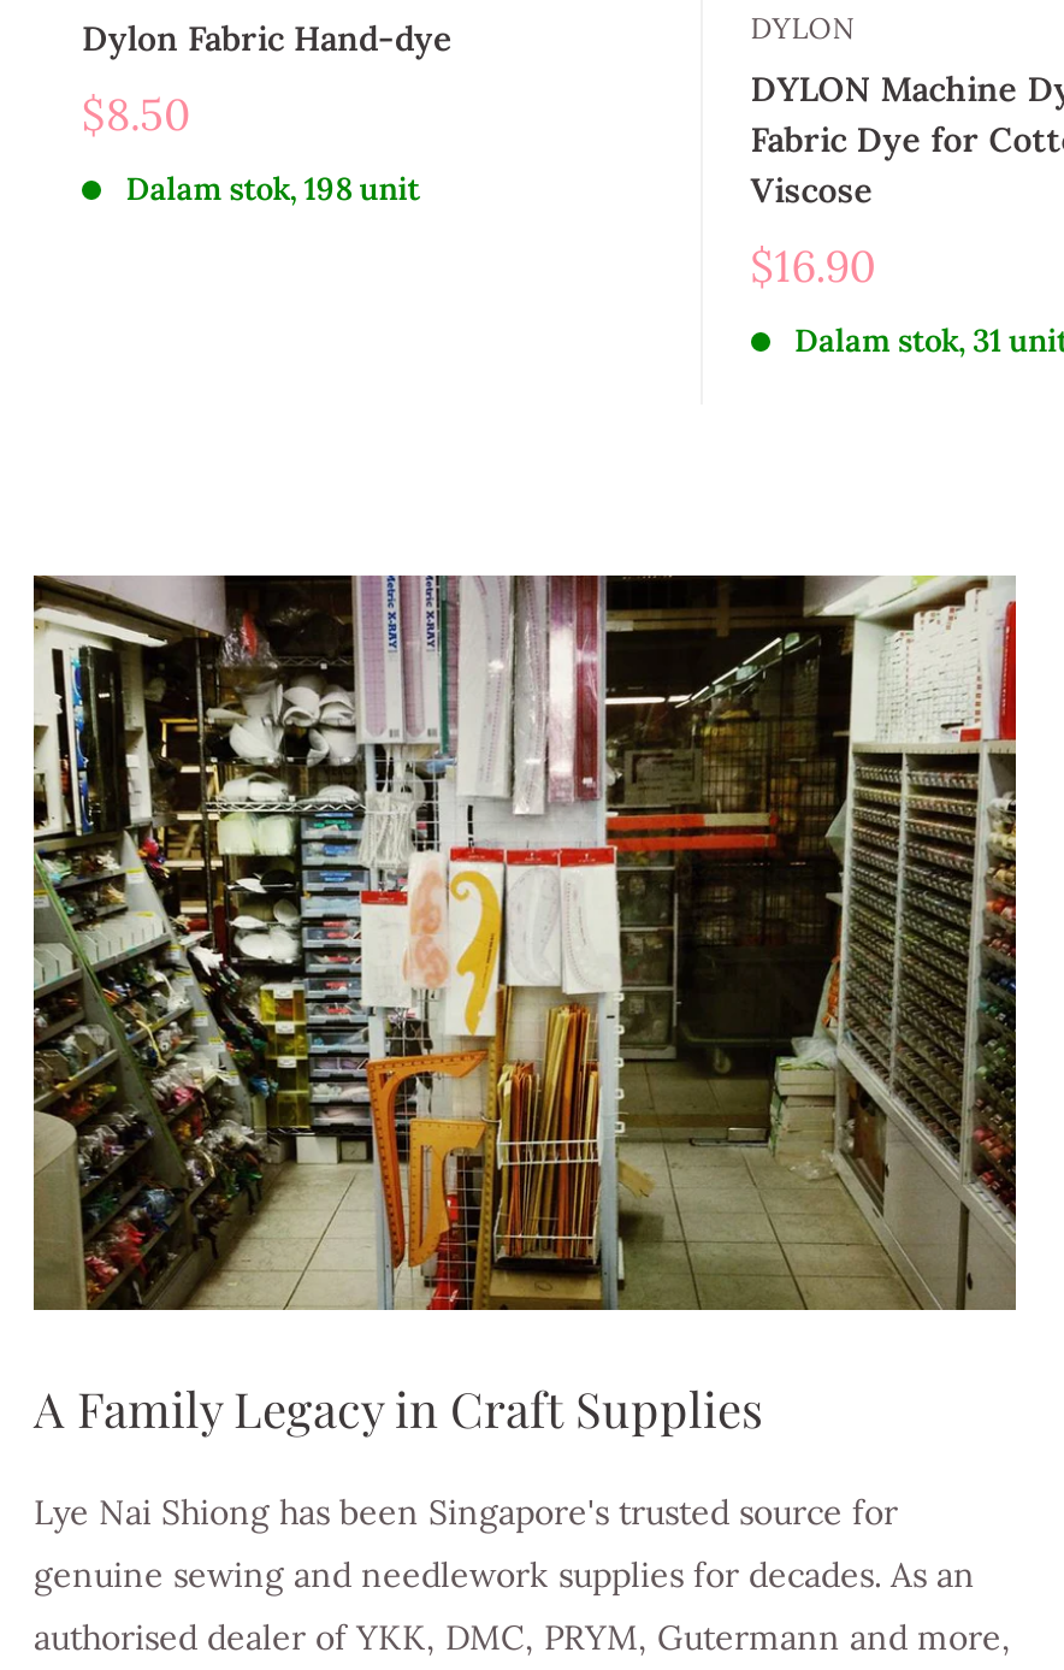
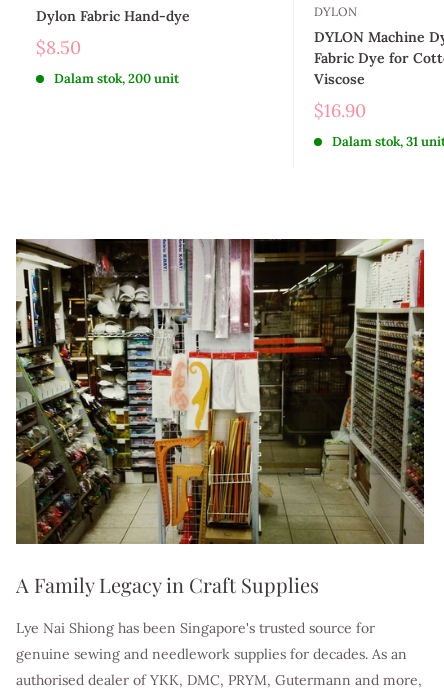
- Dalam stok, 198 unit
+ Dalam stok, 200 unit
